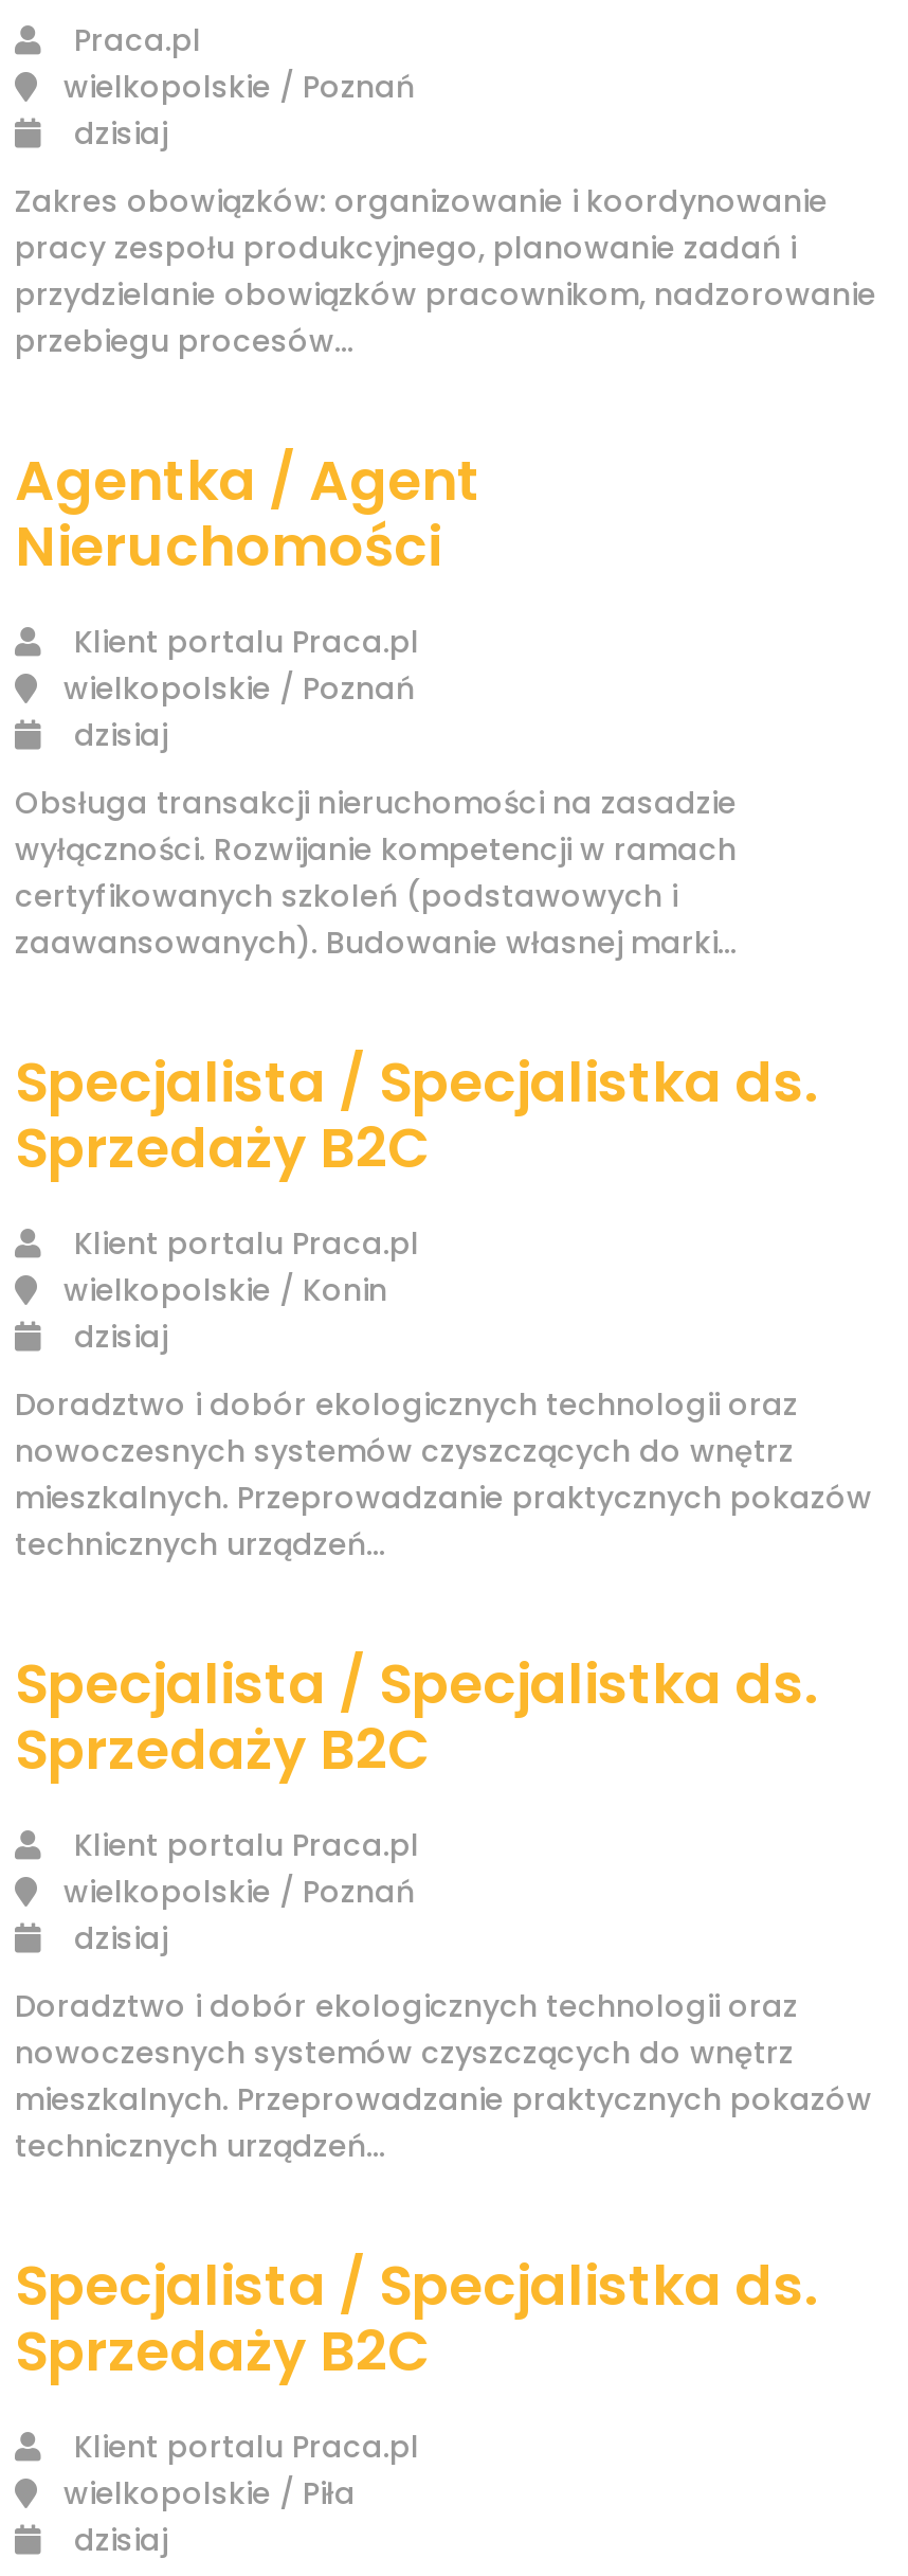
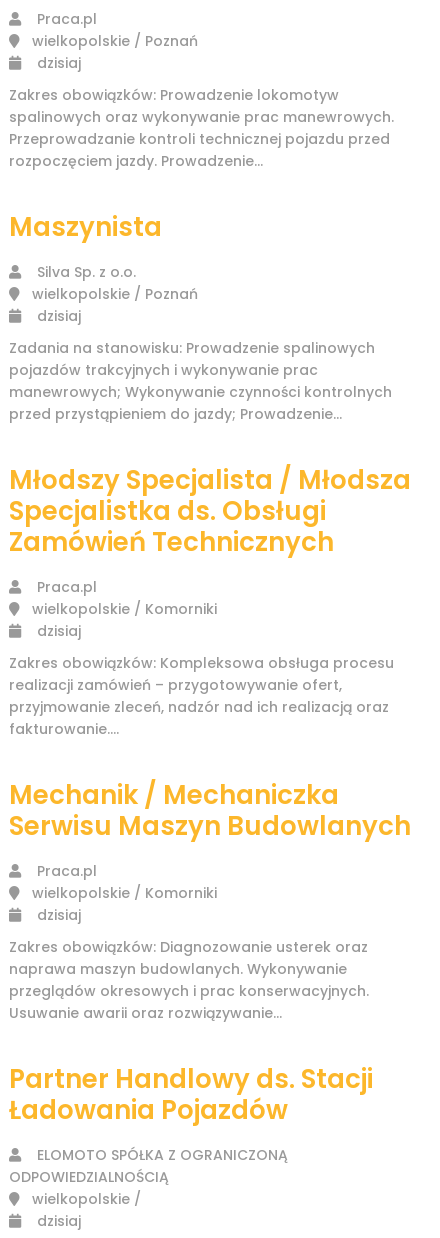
- Zakres obowiązków: organizowanie i koordynowanie
- pracy zespołu produkcyjnego, planowanie zadań i
- przydzielanie obowiązków pracownikom, nadzorowanie
- przebiegu procesów...
+ Zakres obowiązków: Prowadzenie lokomotyw
+ spalinowych oraz wykonywanie prac manewrowych.
+ Przeprowadzanie kontroli technicznej pojazdu przed
+ rozpoczęciem jazdy. Prowadzenie...

- Agentka / Agent
- Nieruchomości
+ Maszynista

- Klient portalu Praca.pl
+ Silva Sp. z o.o.

moved up: wielkopolskie / Poznań | dzisiaj

- Obsługa transakcji nieruchomości na zasadzie
- wyłączności. Rozwijanie kompetencji w ramach
- certyfikowanych szkoleń (podstawowych i
- zaawansowanych). Budowanie własnej marki...
+ Zadania na stanowisku: Prowadzenie spalinowych
+ pojazdów trakcyjnych i wykonywanie prac
+ manewrowych; Wykonywanie czynności kontrolnych
+ przed przystąpieniem do jazdy; Prowadzenie...

- Specjalista / Specjalistka ds.
- Sprzedaży B2C
+ Młodszy Specjalista / Młodsza
+ Specjalistka ds. Obsługi
+ Zamówień Technicznych

- Klient portalu Praca.pl
- wielkopolskie / Konin
+ Praca.pl
+ wielkopolskie / Komorniki

- Doradztwo i dobór ekologicznych technologii oraz
- nowoczesnych systemów czyszczących do wnętrz
- mieszkalnych. Przeprowadzanie praktycznych pokazów
- technicznych urządzeń...
+ Zakres obowiązków: Kompleksowa obsługa procesu
+ realizacji zamówień – przygotowywanie ofert,
+ przyjmowanie zleceń, nadzór nad ich realizacją oraz
+ fakturowanie....

- Specjalista / Specjalistka ds.
- Sprzedaży B2C
+ Mechanik / Mechaniczka
+ Serwisu Maszyn Budowlanych

- Klient portalu Praca.pl
- wielkopolskie / Poznań
+ Praca.pl
+ wielkopolskie / Komorniki

- Doradztwo i dobór ekologicznych technologii oraz
- nowoczesnych systemów czyszczących do wnętrz
- mieszkalnych. Przeprowadzanie praktycznych pokazów
- technicznych urządzeń...
+ Zakres obowiązków: Diagnozowanie usterek oraz
+ naprawa maszyn budowlanych. Wykonywanie
+ przeglądów okresowych i prac konserwacyjnych.
+ Usuwanie awarii oraz rozwiązywanie...

- Specjalista / Specjalistka ds.
- Sprzedaży B2C
+ Partner Handlowy ds. Stacji
+ Ładowania Pojazdów

- Klient portalu Praca.pl
- wielkopolskie / Piła
+ ELOMOTO SPÓŁKA Z OGRANICZONĄ
+ ODPOWIEDZIALNOŚCIĄ
+ wielkopolskie /
